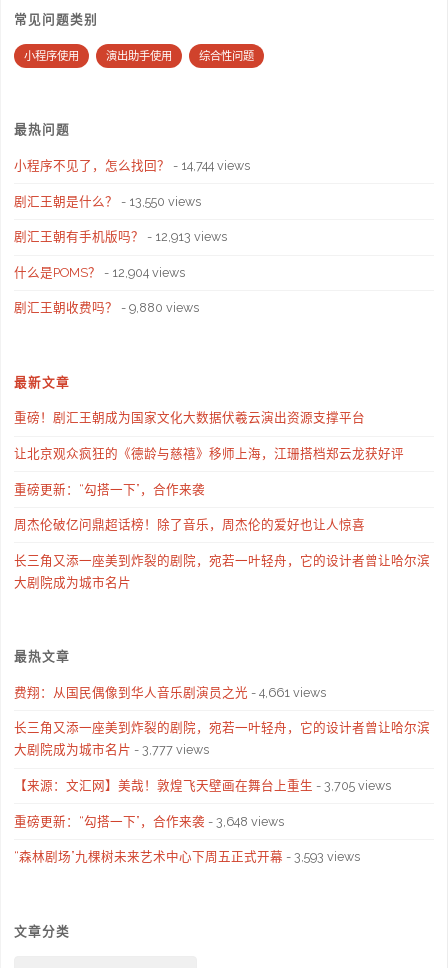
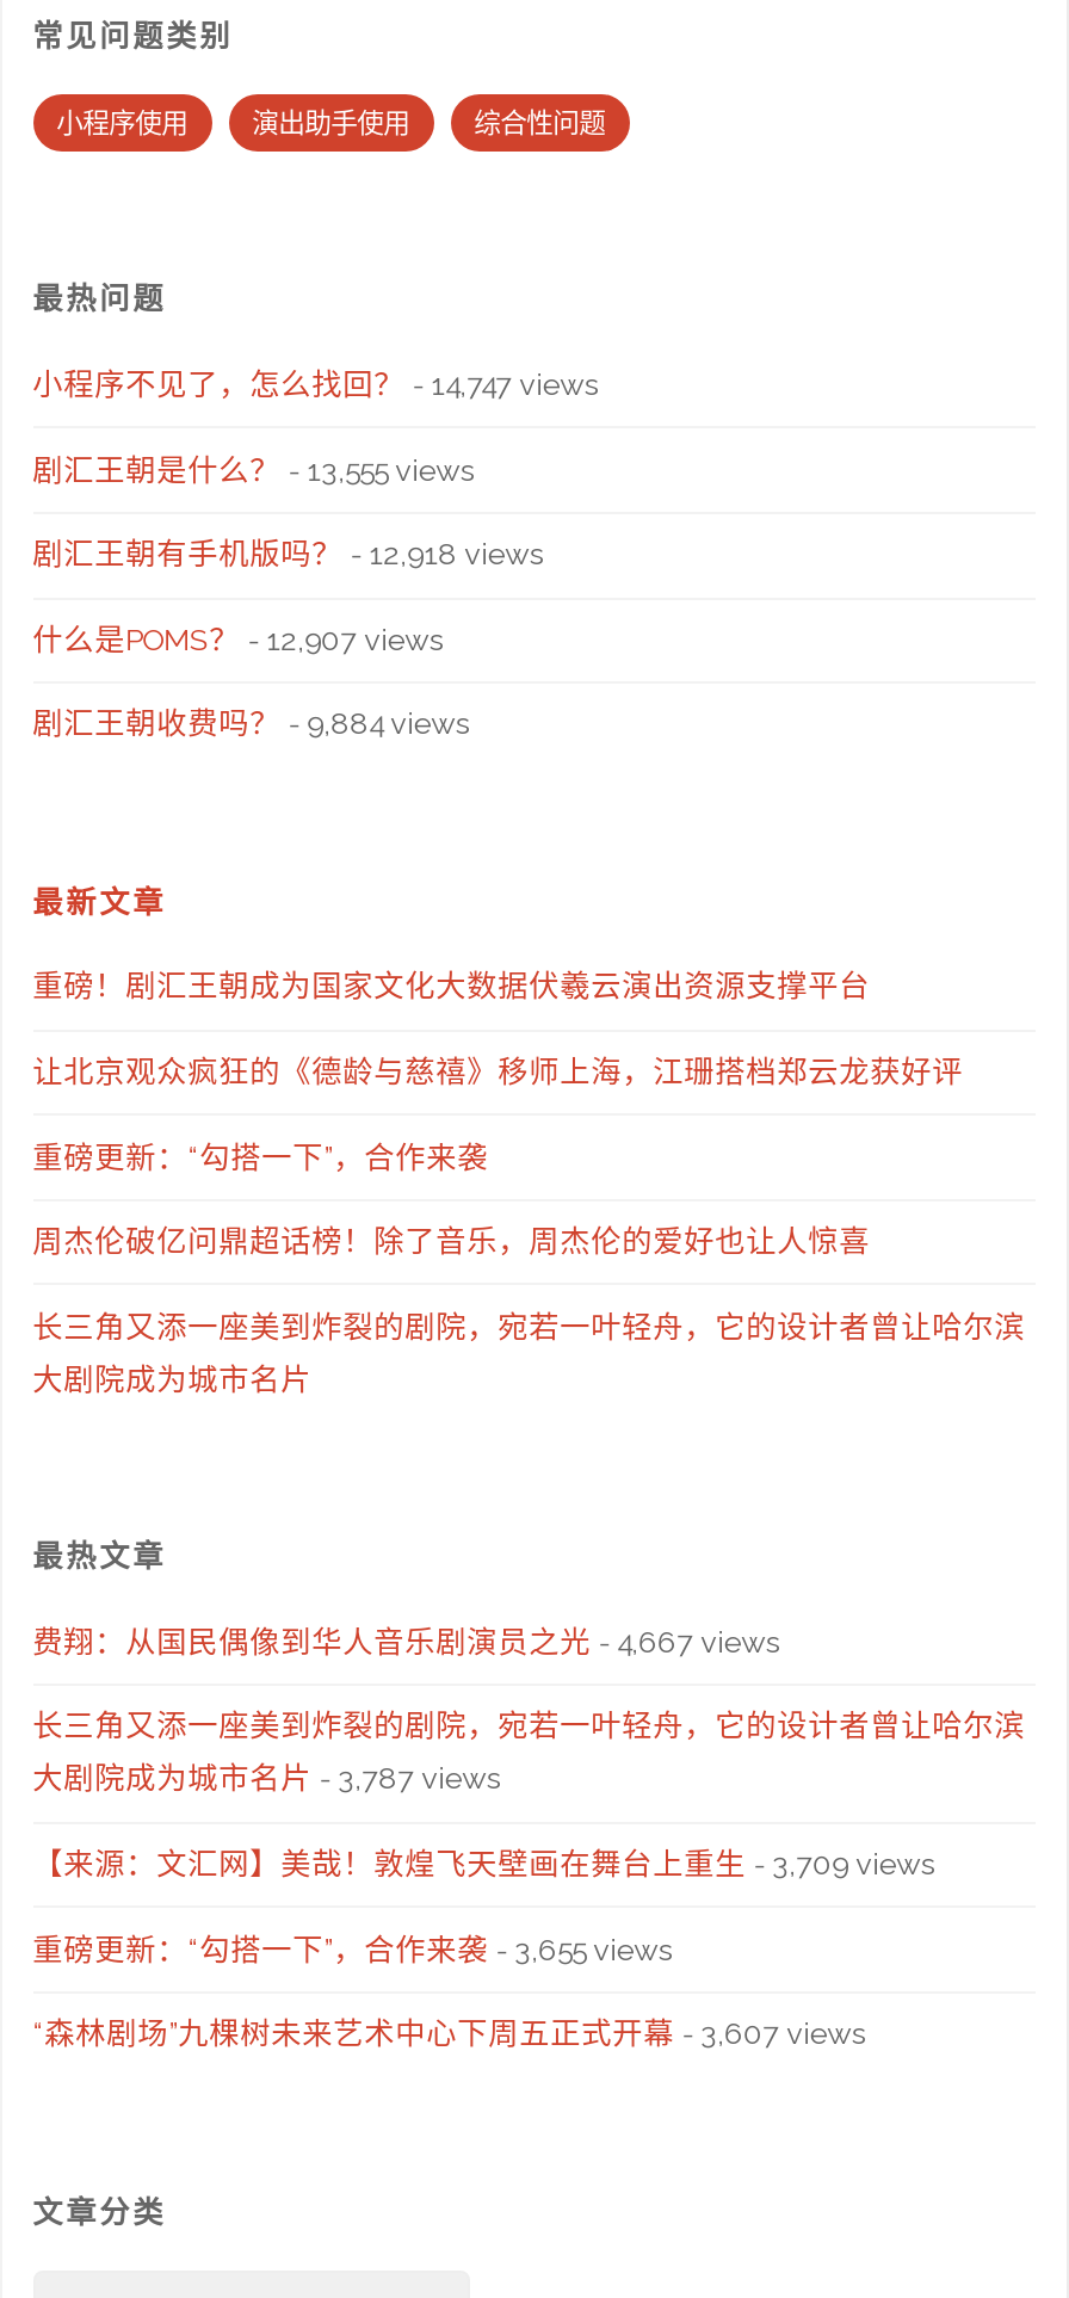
- 小程序不见了，怎么找回？- 14,744 views
+ 小程序不见了，怎么找回？- 14,747 views

- 剧汇王朝是什么？- 13,550 views
+ 剧汇王朝是什么？- 13,555 views

- 剧汇王朝有手机版吗？- 12,913 views
+ 剧汇王朝有手机版吗？- 12,918 views

- 什么是POMS？- 12,904 views
+ 什么是POMS？- 12,907 views

- 剧汇王朝收费吗？- 9,880 views
+ 剧汇王朝收费吗？- 9,884 views

- 费翔：从国民偶像到华人音乐剧演员之光- 4,661 views
+ 费翔：从国民偶像到华人音乐剧演员之光- 4,667 views

- 大剧院成为城市名片- 3,777 views
+ 大剧院成为城市名片- 3,787 views

- 【来源：文汇网】美哉！敦煌飞天壁画在舞台上重生- 3,705 views
+ 【来源：文汇网】美哉！敦煌飞天壁画在舞台上重生- 3,709 views

- 重磅更新：“勾搭一下”，合作来袭- 3,648 views
+ 重磅更新：“勾搭一下”，合作来袭- 3,655 views

- “森林剧场”九棵树未来艺术中心下周五正式开幕- 3,593 views
+ “森林剧场”九棵树未来艺术中心下周五正式开幕- 3,607 views
